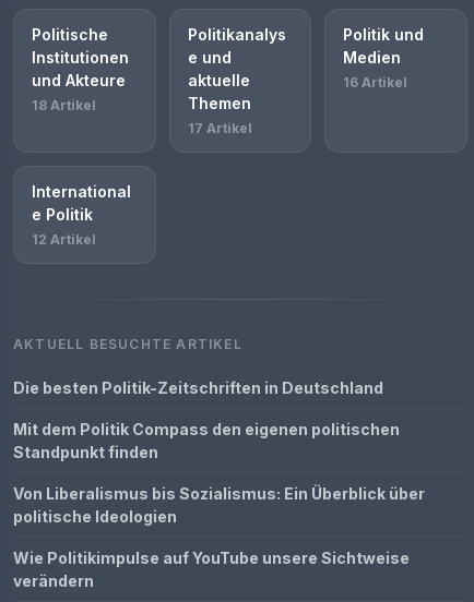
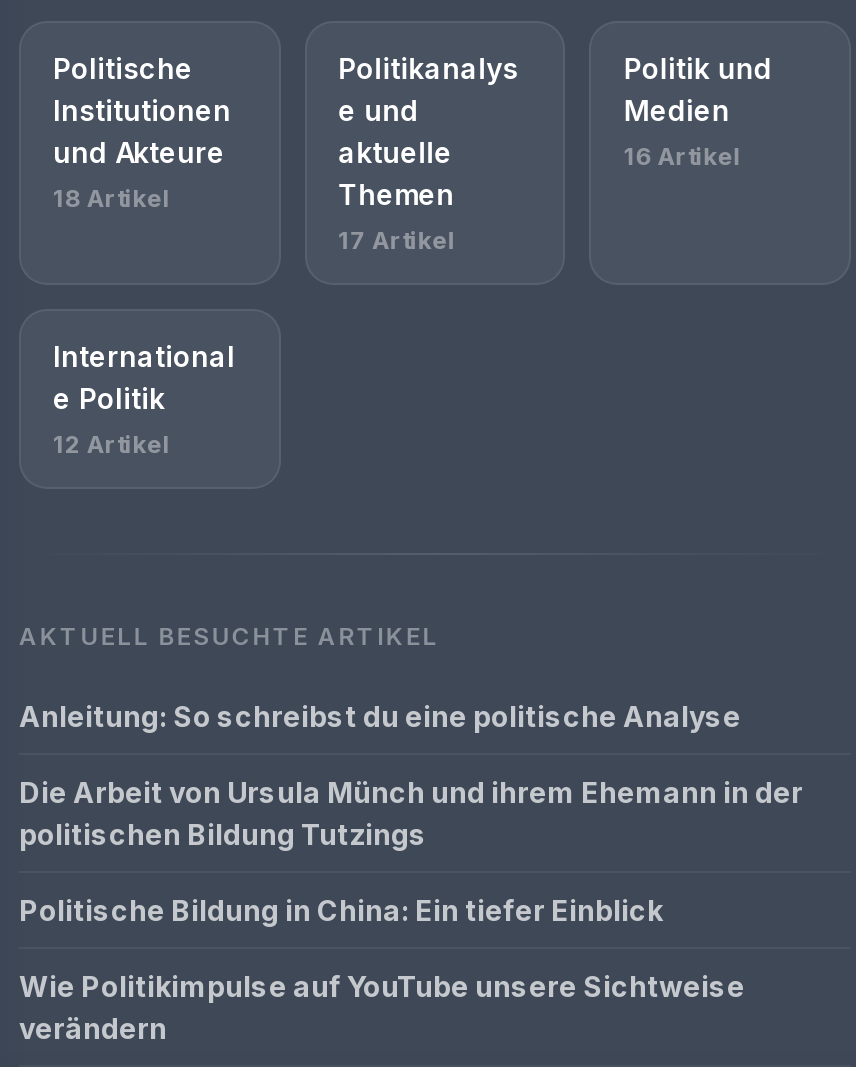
- Die besten Politik-Zeitschriften in Deutschland
+ Anleitung: So schreibst du eine politische Analyse

- Mit dem Politik Compass den eigenen politischen
- Standpunkt finden
+ Die Arbeit von Ursula Münch und ihrem Ehemann in der
+ politischen Bildung Tutzings

- Von Liberalismus bis Sozialismus: Ein Überblick über
- politische Ideologien
+ Politische Bildung in China: Ein tiefer Einblick
